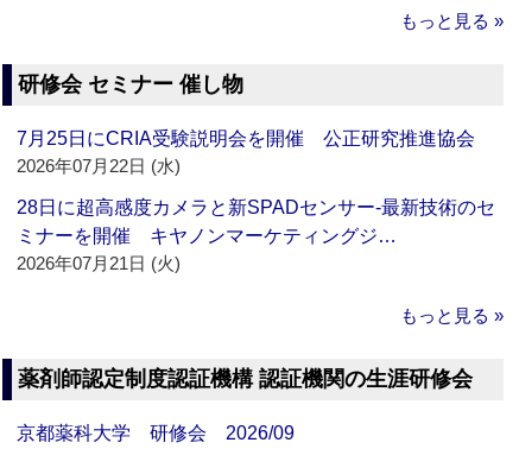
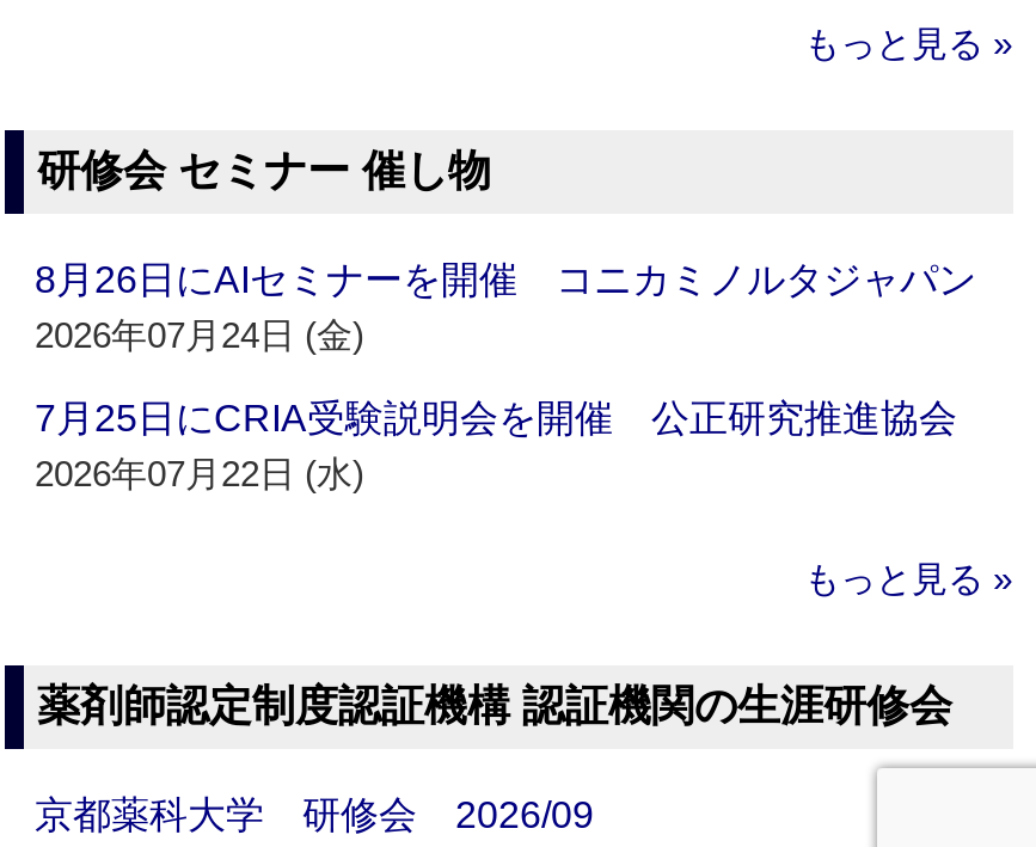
+ 8月26日にAIセミナーを開催 コニカミノルタジャパン
+ 2026年07月24日 (金)

moved down: 7月25日にCRIA受験説明会を開催 公正研究推進協会 | 2026年07月22日 (水)

- 28日に超高感度カメラと新SPADセンサー‐最新技術のセ
- ミナーを開催 キヤノンマーケティングジ…
- 2026年07月21日 (火)
